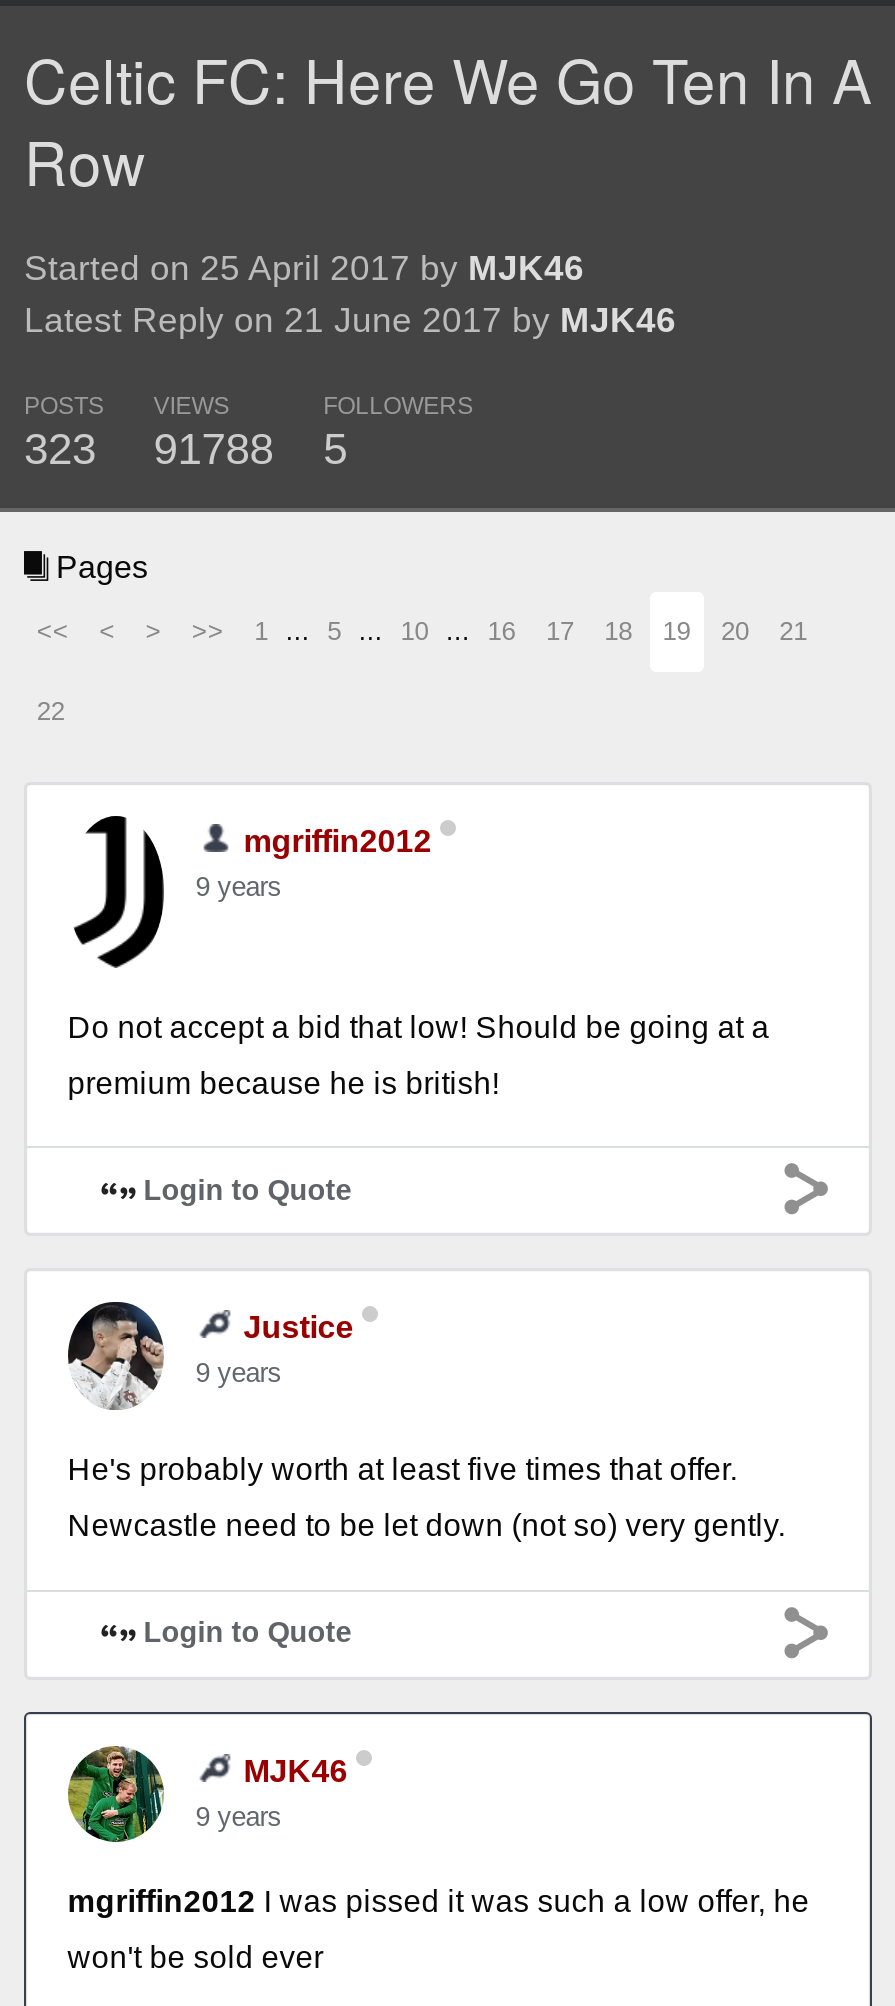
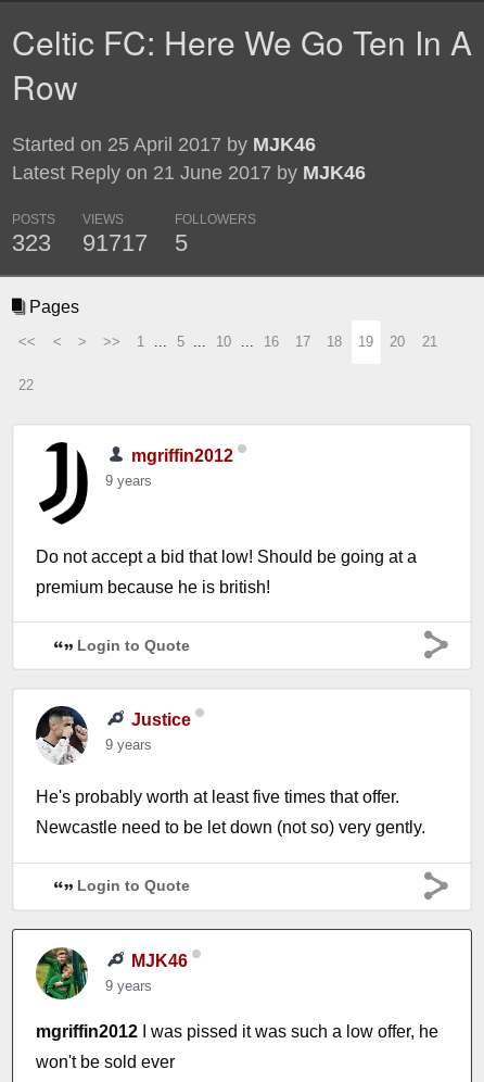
- 323 91788 5
+ 323 91717 5
